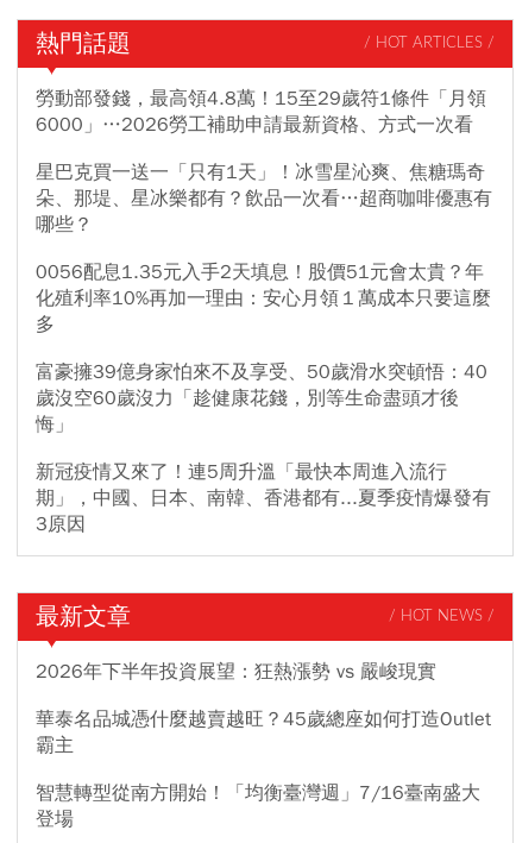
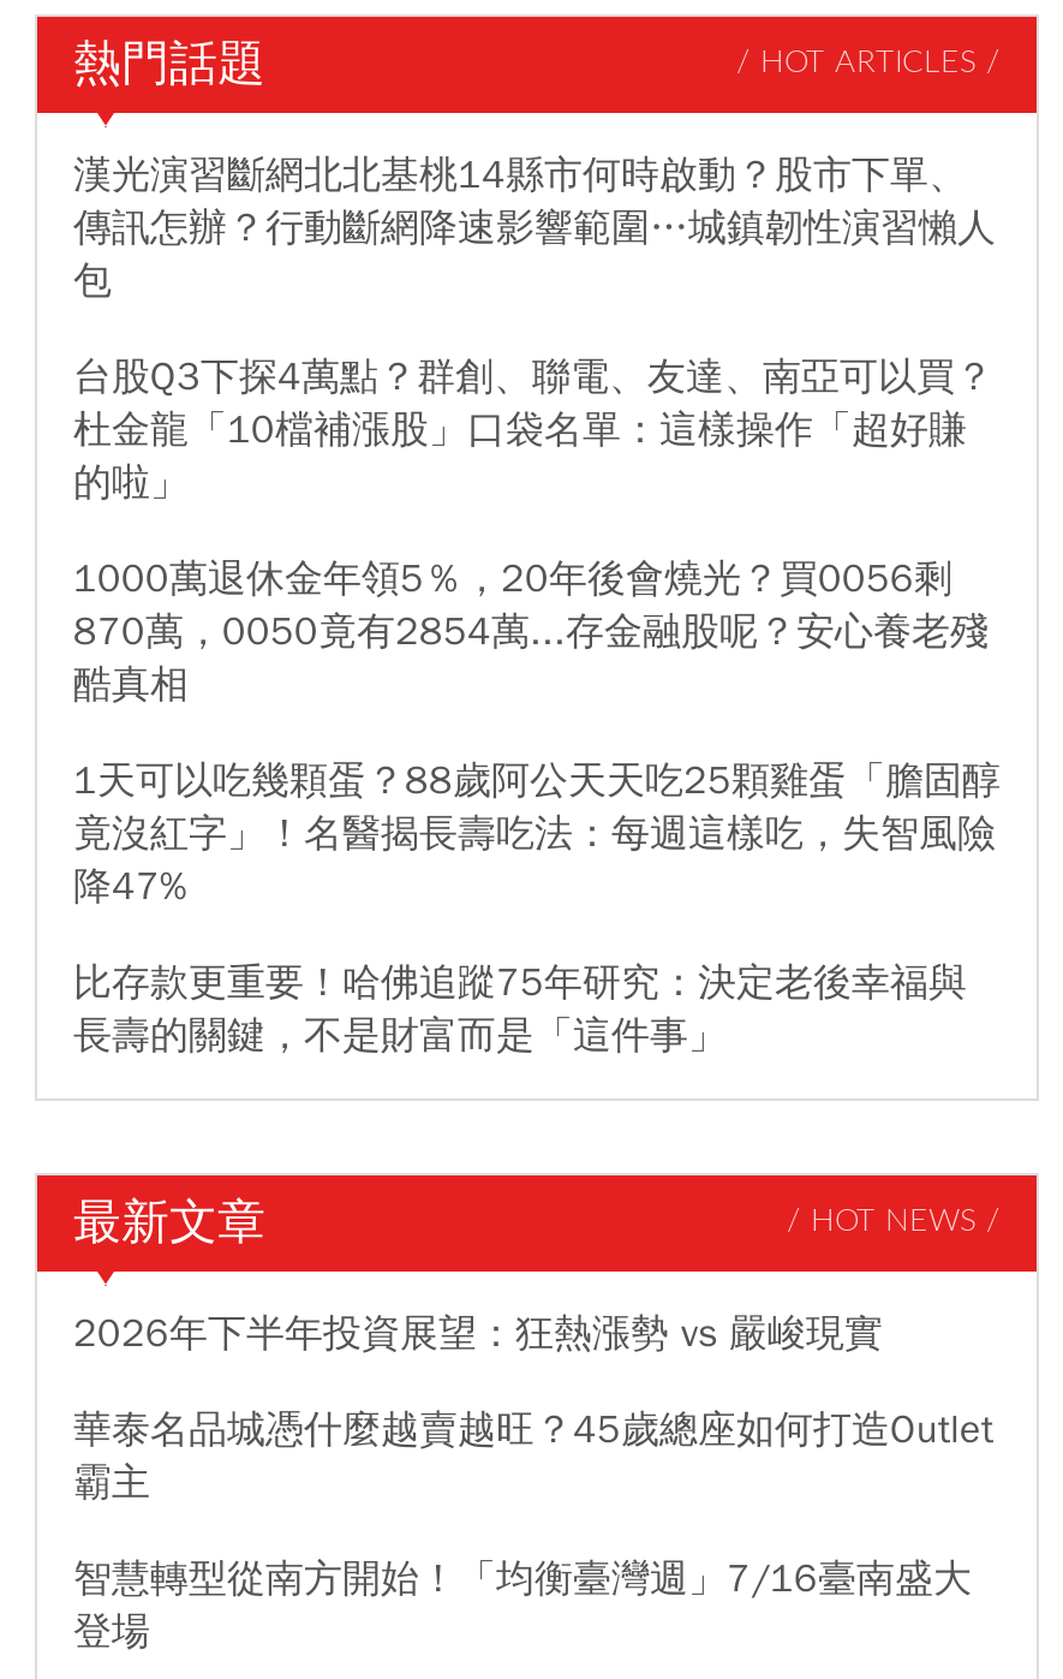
- 勞動部發錢，最高領4.8萬！15至29歲符1條件「月領
- 6000」…2026勞工補助申請最新資格、方式一次看
+ 漢光演習斷網北北基桃14縣市何時啟動？股市下單、
+ 傳訊怎辦？行動斷網降速影響範圍…城鎮韌性演習懶人
+ 包

- 星巴克買一送一「只有1天」！冰雪星沁爽、焦糖瑪奇
- 朵、那堤、星冰樂都有？飲品一次看…超商咖啡優惠有
- 哪些？
+ 台股Q3下探4萬點？群創、聯電、友達、南亞可以買？
+ 杜金龍「10檔補漲股」口袋名單：這樣操作「超好賺
+ 的啦」

- 0056配息1.35元入手2天填息！股價51元會太貴？年
- 化殖利率10%再加一理由：安心月領１萬成本只要這麼
- 多
+ 1000萬退休金年領5％，20年後會燒光？買0056剩
+ 870萬，0050竟有2854萬...存金融股呢？安心養老殘
+ 酷真相

- 富豪擁39億身家怕來不及享受、50歲滑水突頓悟：40
- 歲沒空60歲沒力「趁健康花錢，別等生命盡頭才後
- 悔」
+ 1天可以吃幾顆蛋？88歲阿公天天吃25顆雞蛋「膽固醇
+ 竟沒紅字」！名醫揭長壽吃法：每週這樣吃，失智風險
+ 降47%

- 新冠疫情又來了！連5周升溫「最快本周進入流行
- 期」，中國、日本、南韓、香港都有...夏季疫情爆發有
- 3原因
+ 比存款更重要！哈佛追蹤75年研究：決定老後幸福與
+ 長壽的關鍵，不是財富而是「這件事」
